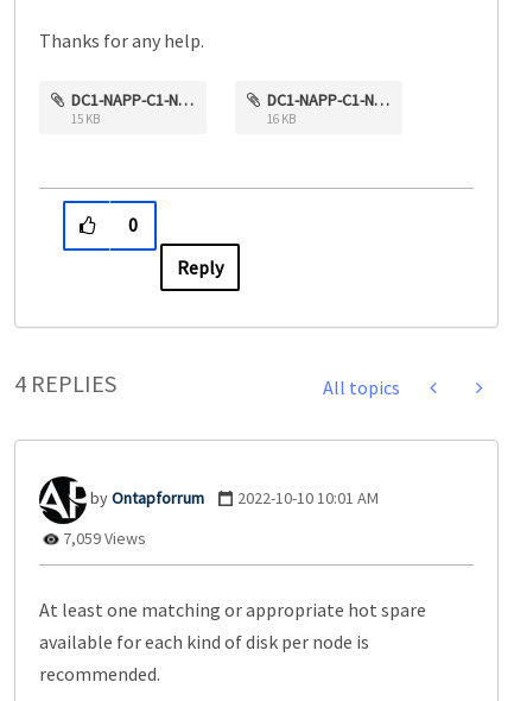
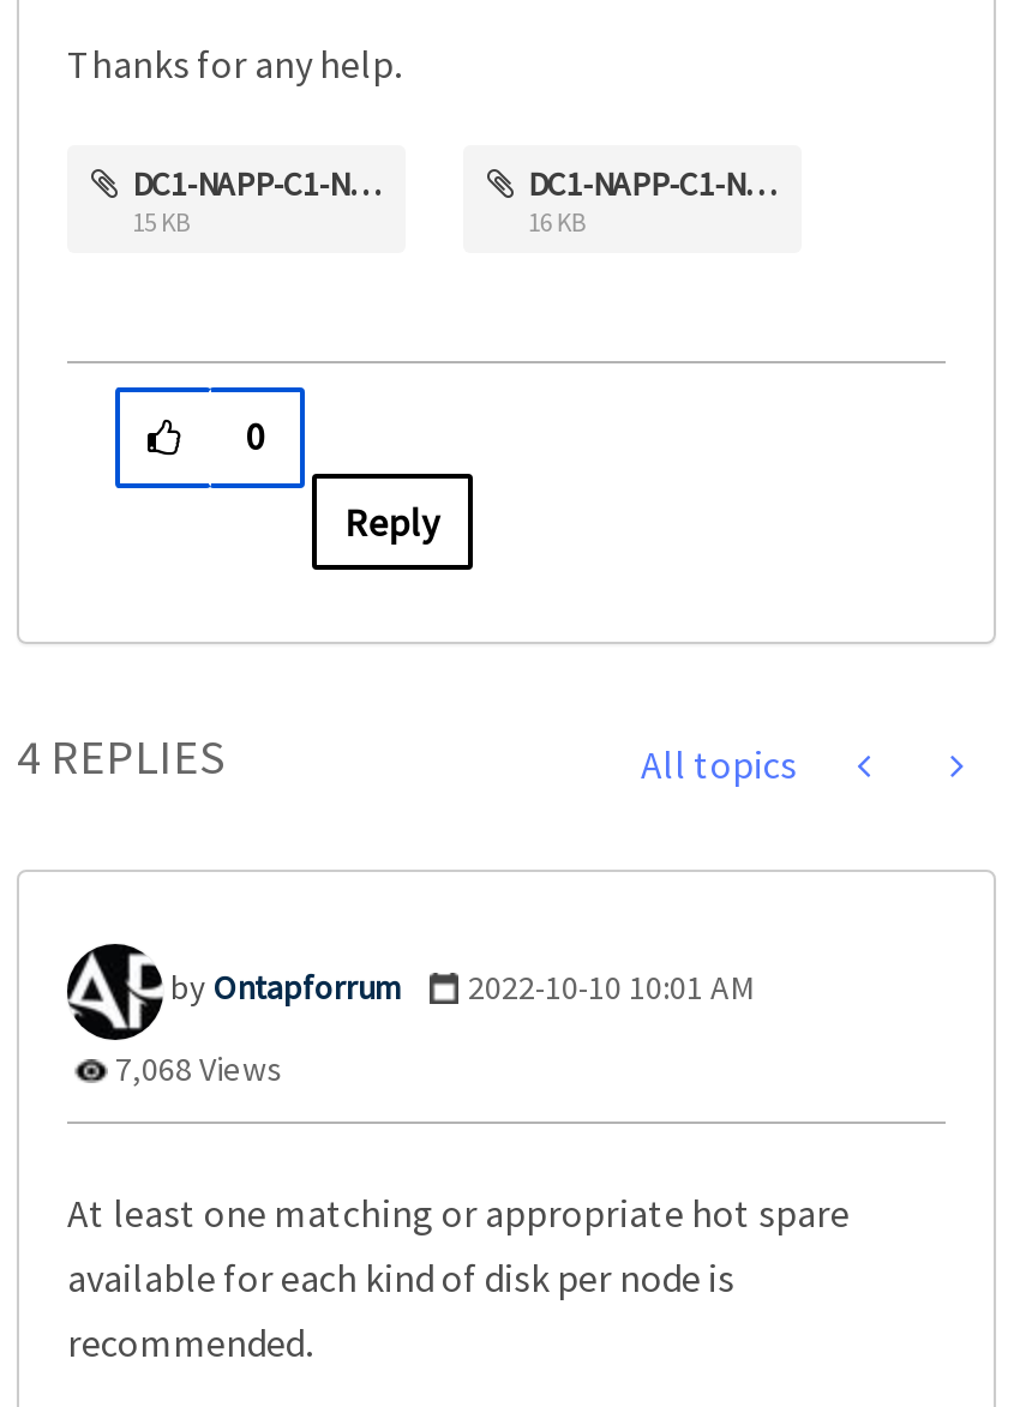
- 7,059 Views
+ 7,068 Views
